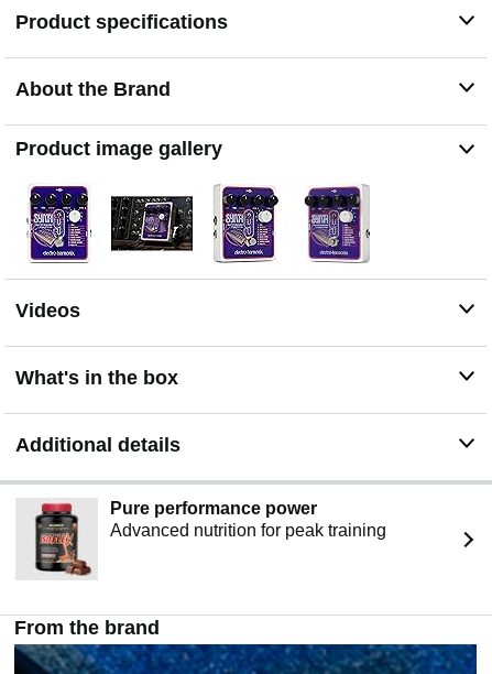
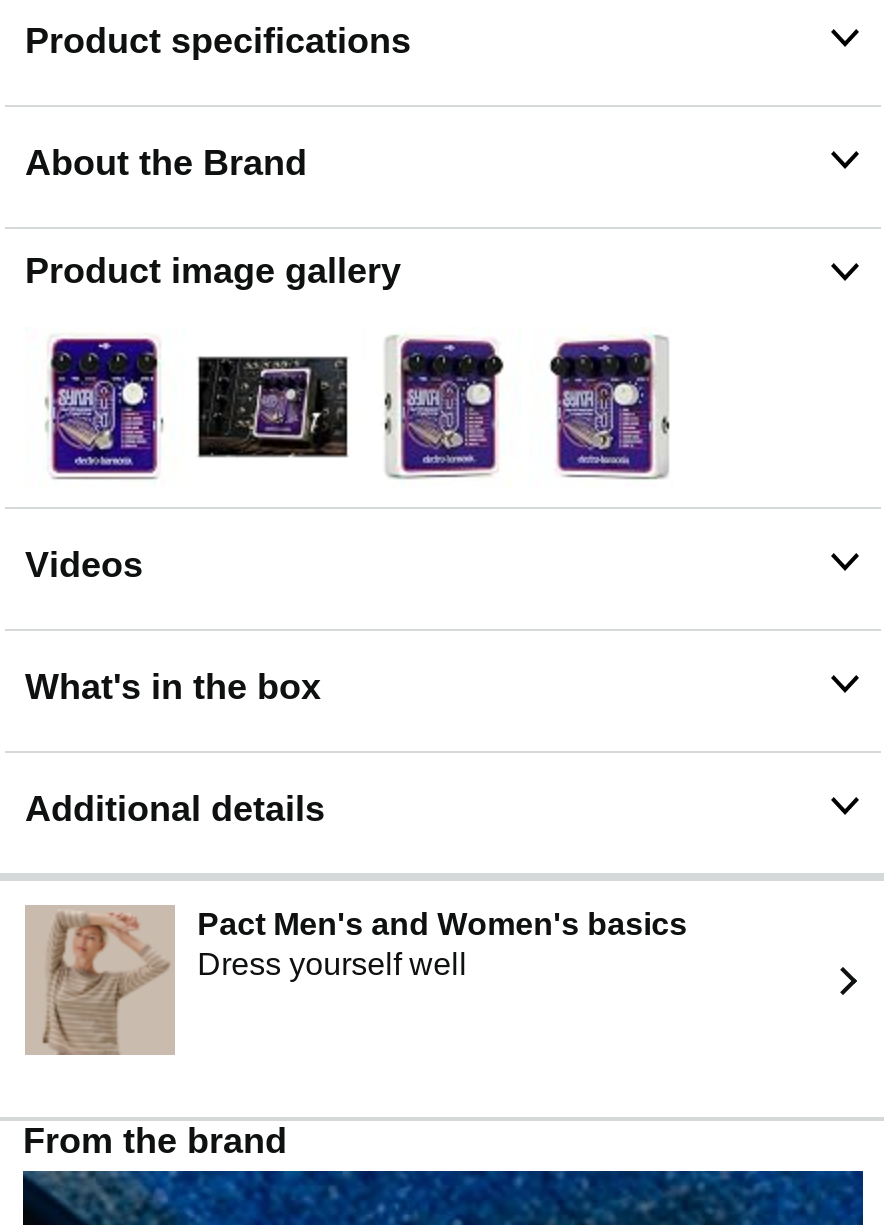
- [image]
- Pure performance power
- Advanced nutrition for peak training
+ [image]
+ Pact Men's and Women's basics
+ Dress yourself well
